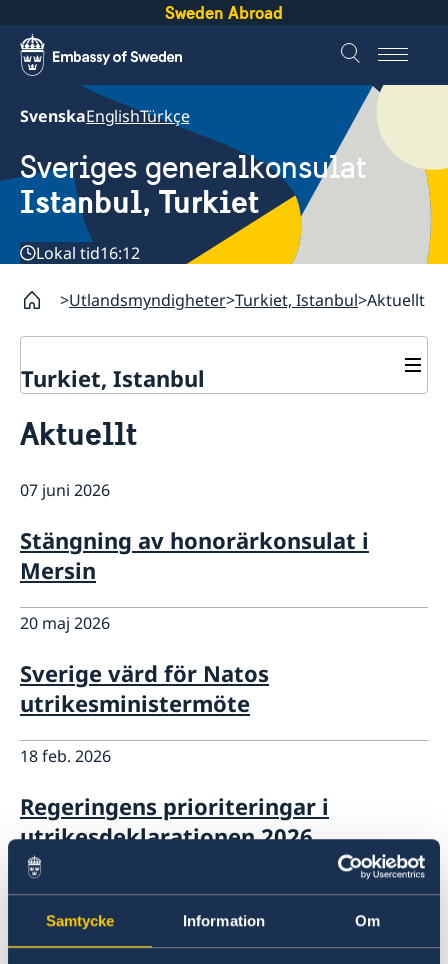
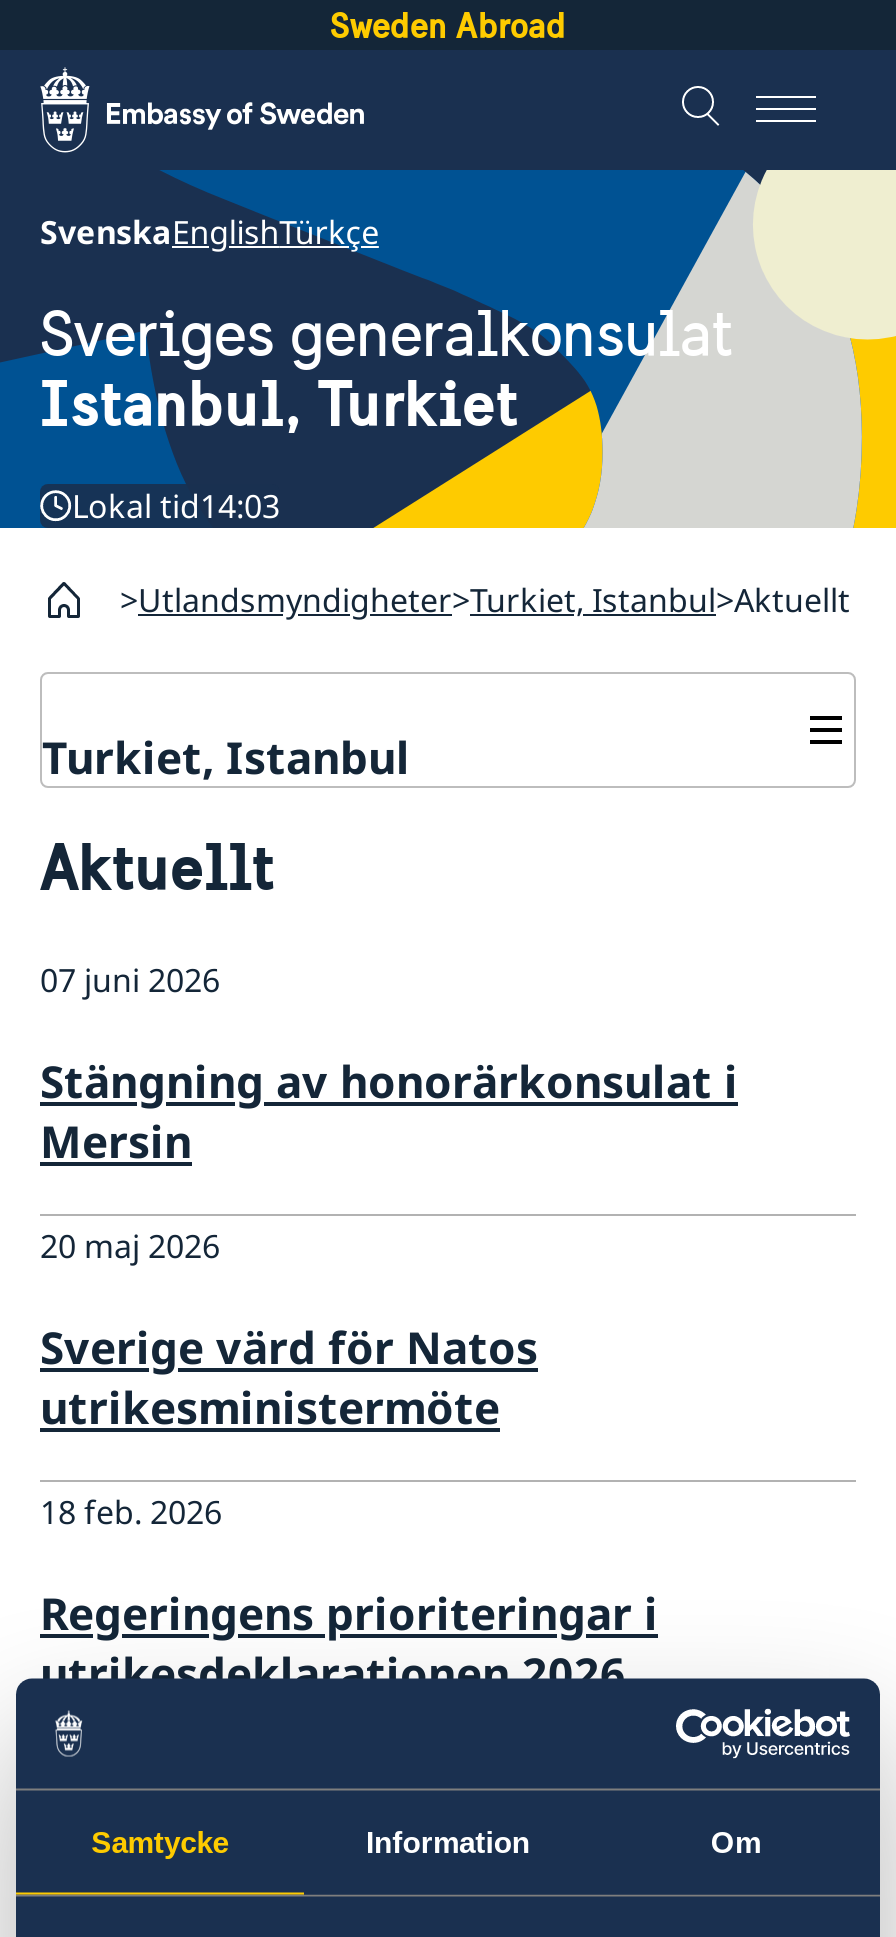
- Lokal tid16:12
+ Lokal tid14:03
